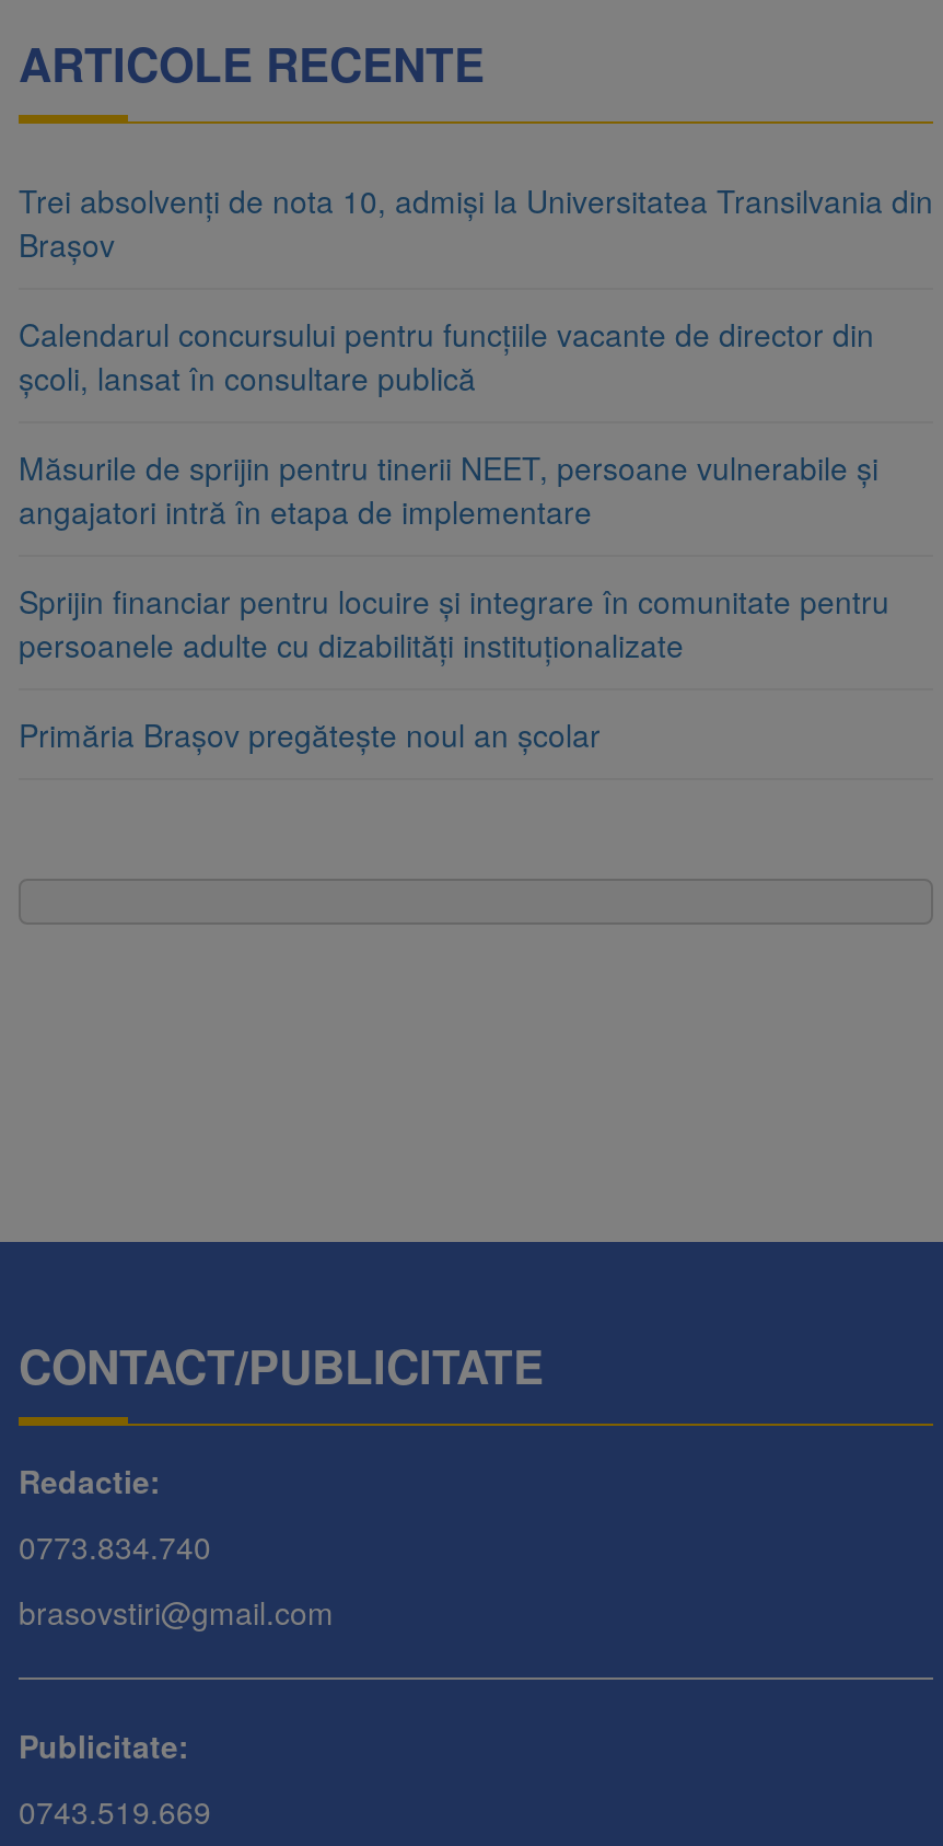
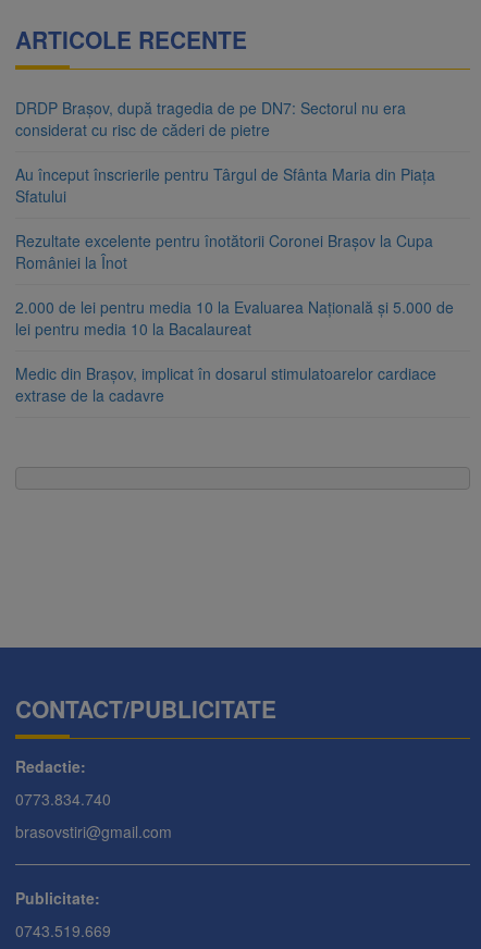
- Trei absolvenți de nota 10, admiși la Universitatea Transilvania din
- Brașov
+ DRDP Brașov, după tragedia de pe DN7: Sectorul nu era
+ considerat cu risc de căderi de pietre

- Calendarul concursului pentru funcțiile vacante de director din
- școli, lansat în consultare publică
+ Au început înscrierile pentru Târgul de Sfânta Maria din Piața
+ Sfatului

- Măsurile de sprijin pentru tinerii NEET, persoane vulnerabile și
- angajatori intră în etapa de implementare
+ Rezultate excelente pentru înotătorii Coronei Brașov la Cupa
+ României la Înot

- Sprijin financiar pentru locuire și integrare în comunitate pentru
- persoanele adulte cu dizabilități instituționalizate
+ 2.000 de lei pentru media 10 la Evaluarea Națională și 5.000 de
+ lei pentru media 10 la Bacalaureat

- Primăria Brașov pregătește noul an școlar
+ Medic din Brașov, implicat în dosarul stimulatoarelor cardiace
+ extrase de la cadavre
